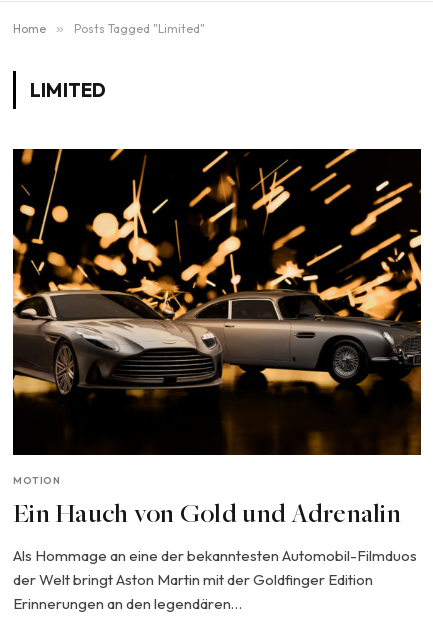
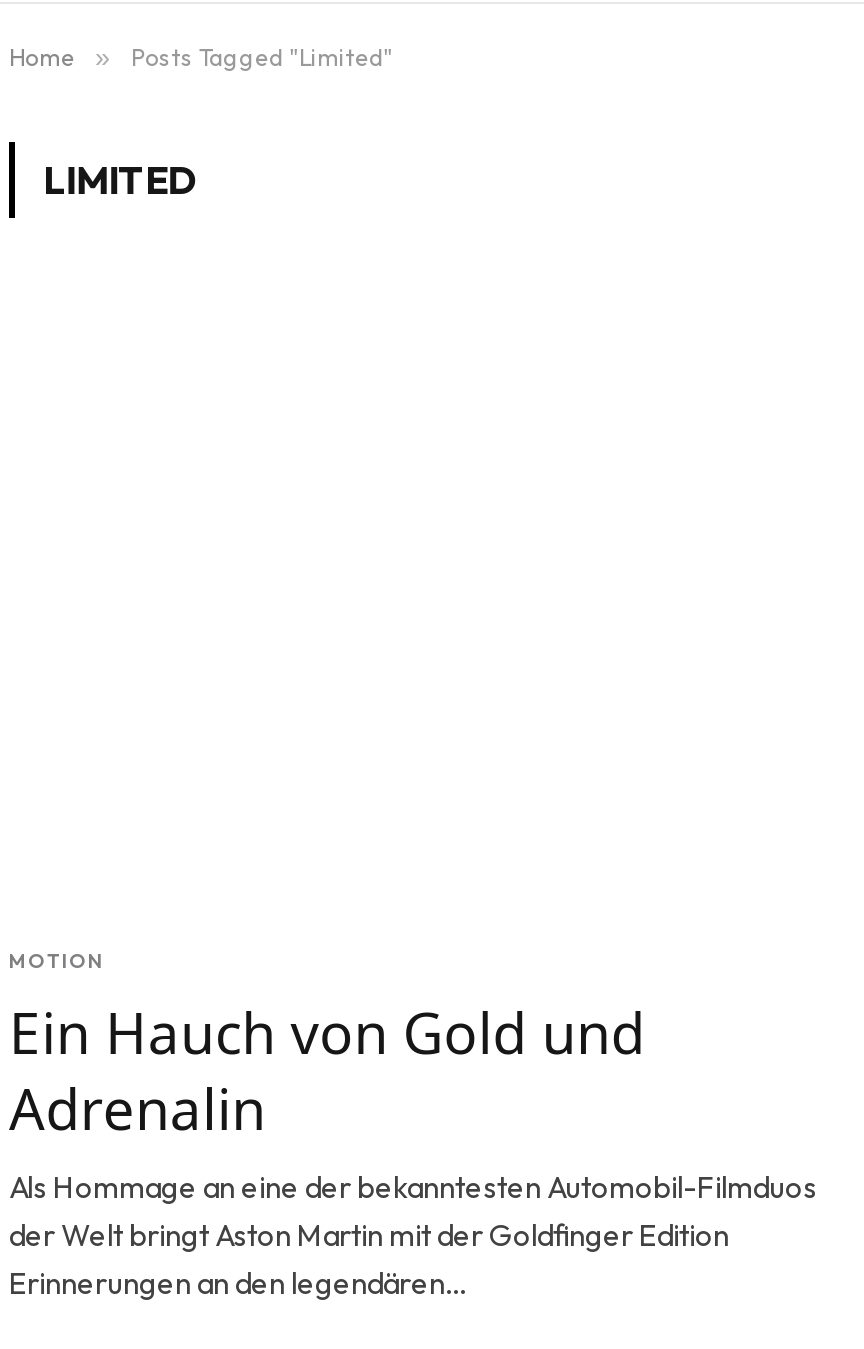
- [image]
